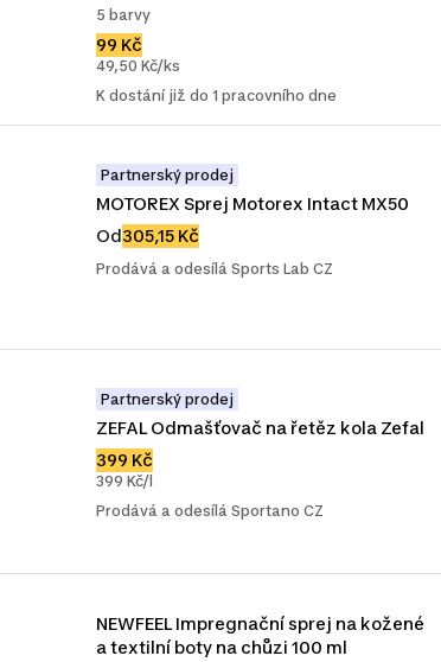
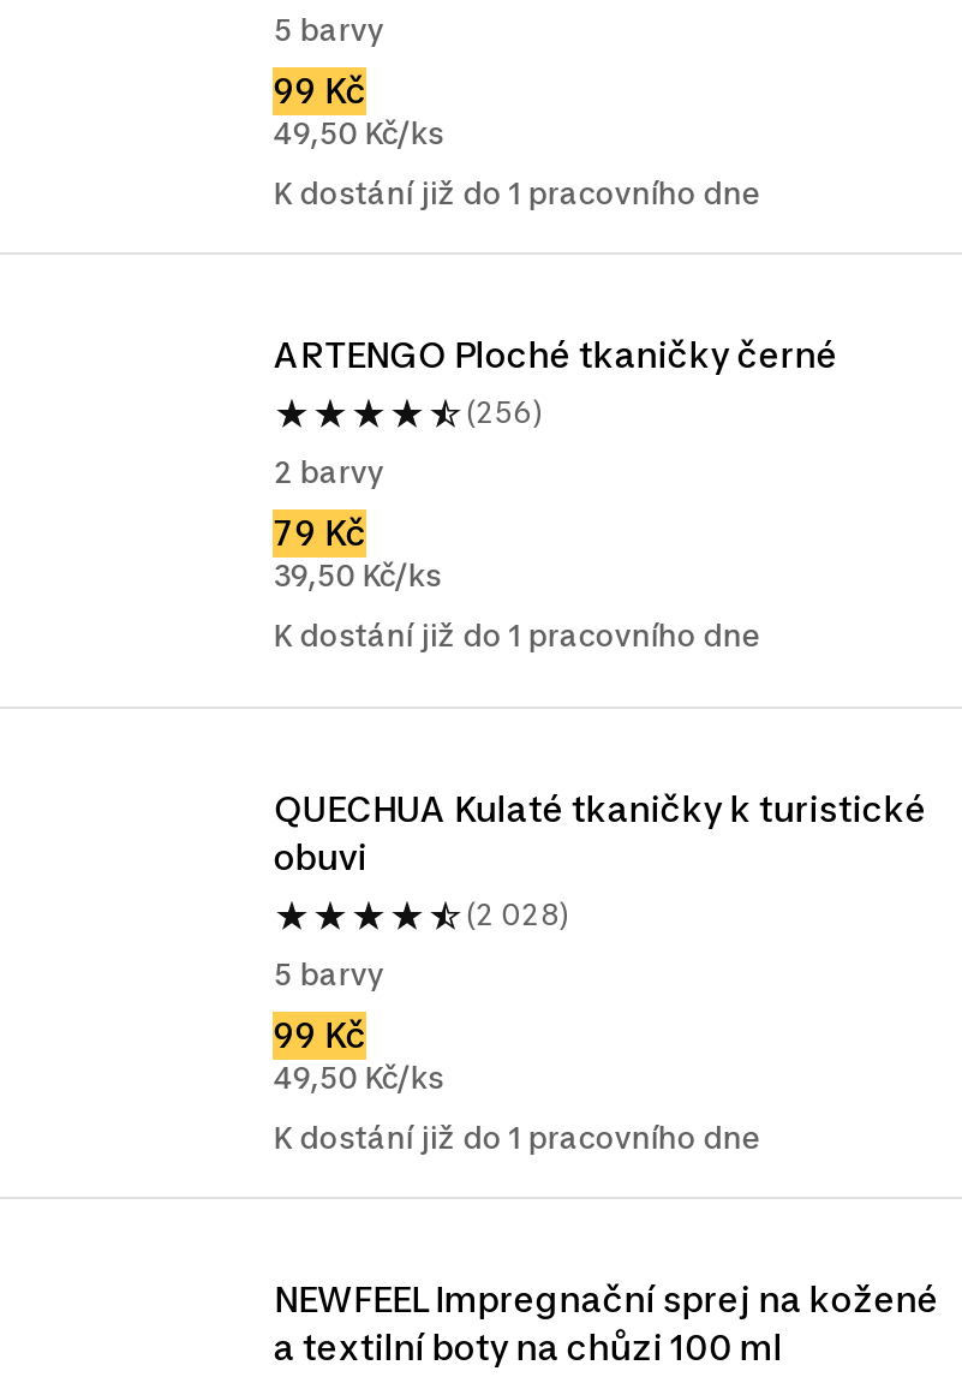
- Partnerský prodej
- MOTOREX Sprej Motorex Intact MX50
- Od305,15 Kč
- Prodává a odesílá Sports Lab CZ
+ ARTENGO Ploché tkaničky černé
+ (256)
+ 2 barvy
+ 79 Kč
+ 39,50 Kč/ks
+ K dostání již do 1 pracovního dne

- Partnerský prodej
- ZEFAL Odmašťovač na řetěz kola Zefal
- 399 Kč
- 399 Kč/l
- Prodává a odesílá Sportano CZ
+ QUECHUA Kulaté tkaničky k turistické
+ obuvi
+ (2 028)
+ 5 barvy
+ 99 Kč
+ 49,50 Kč/ks
+ K dostání již do 1 pracovního dne
